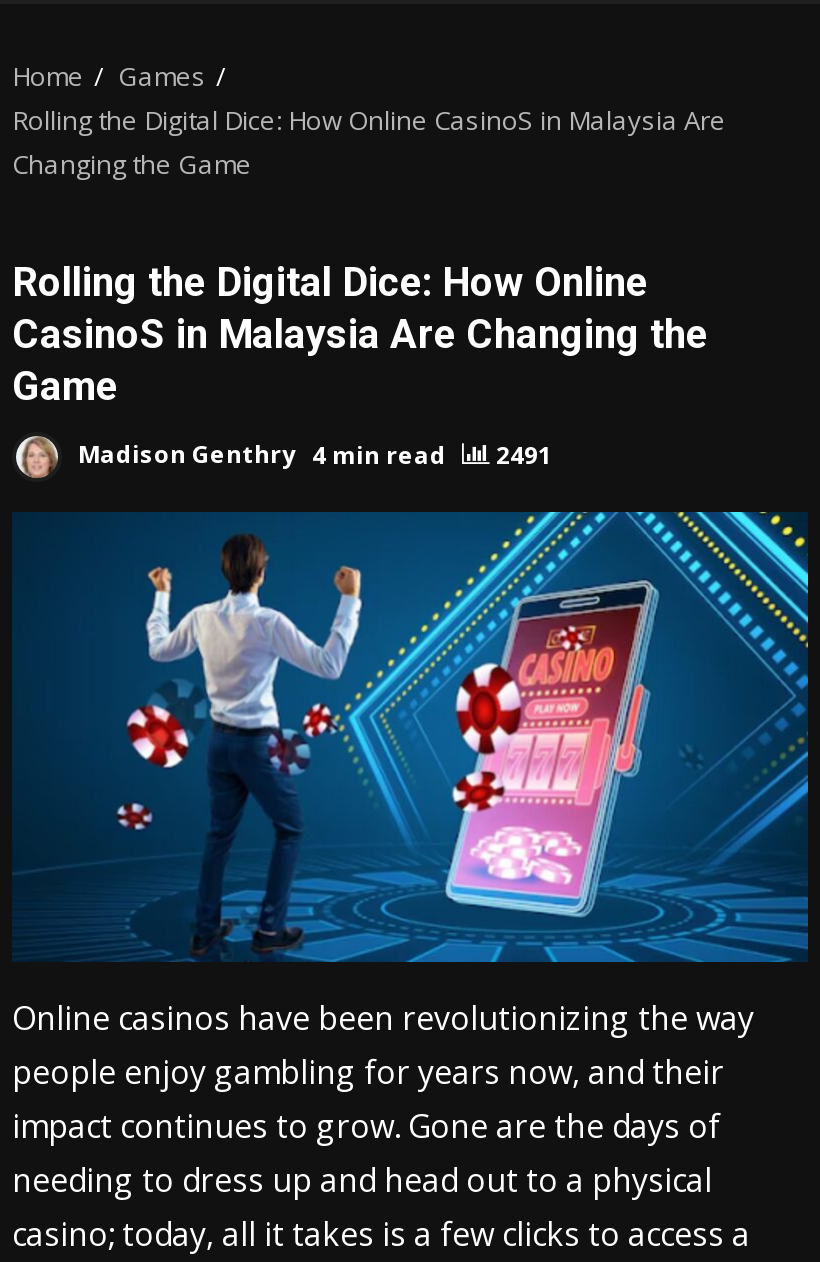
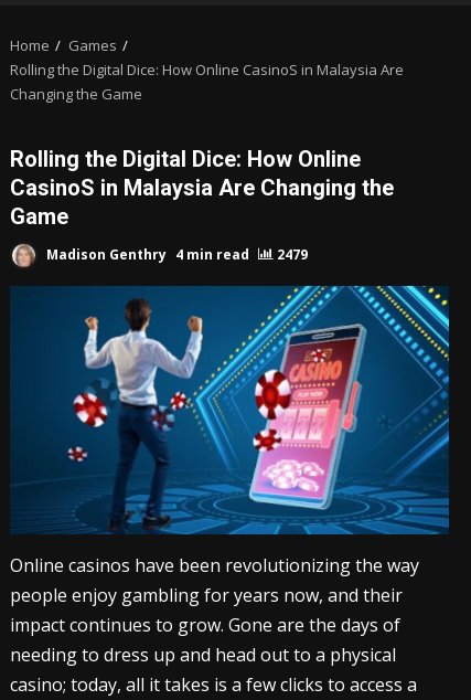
- Madison Genthry 4 min read 2491
+ Madison Genthry 4 min read 2479
